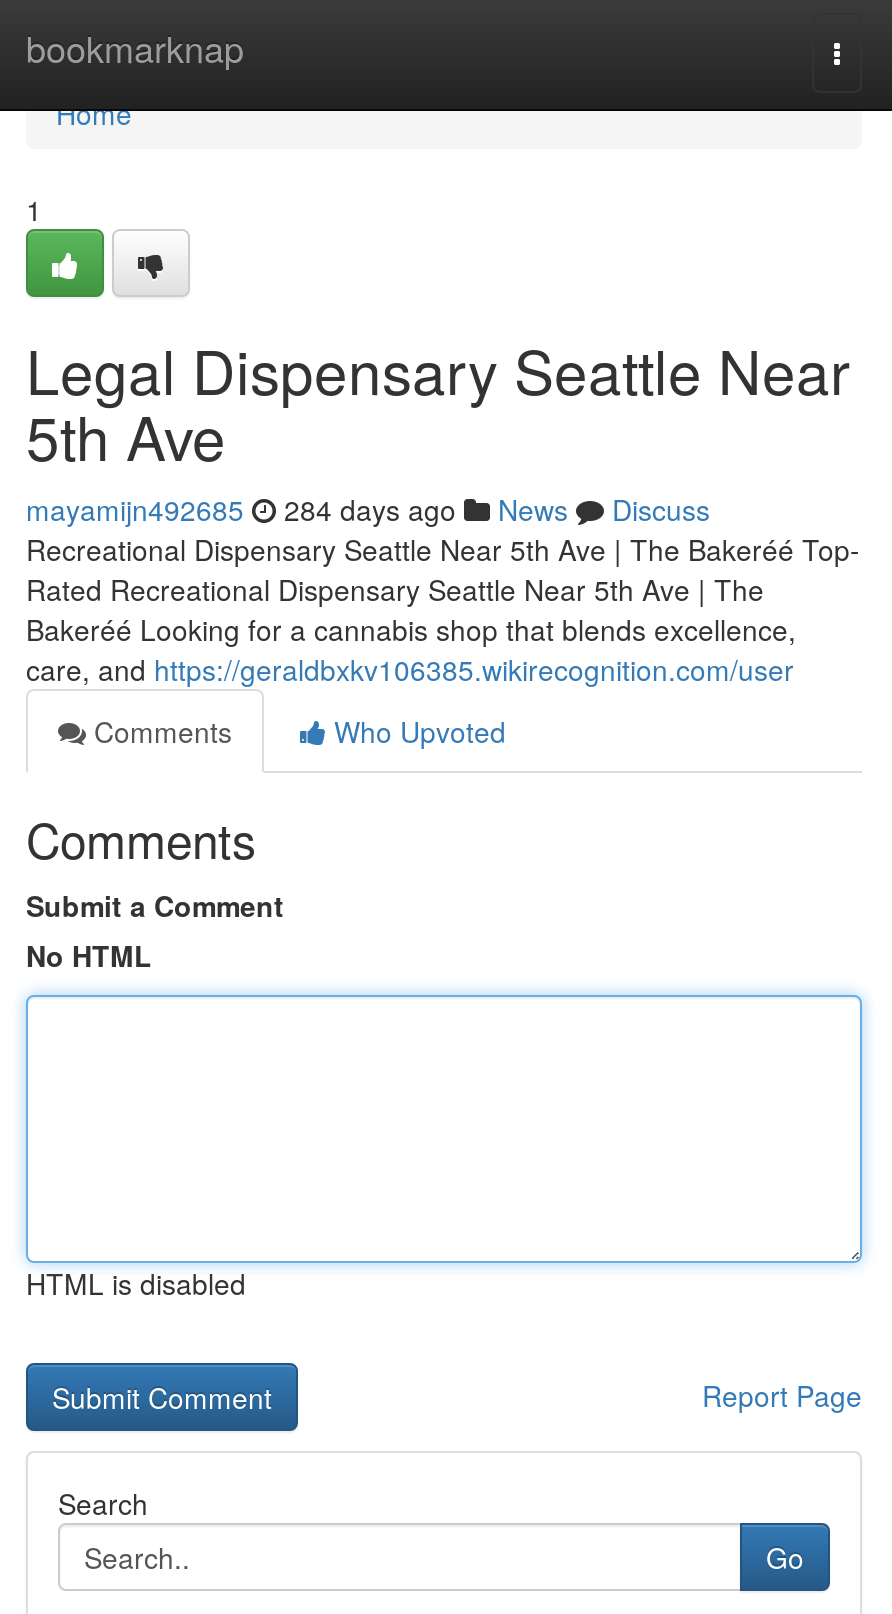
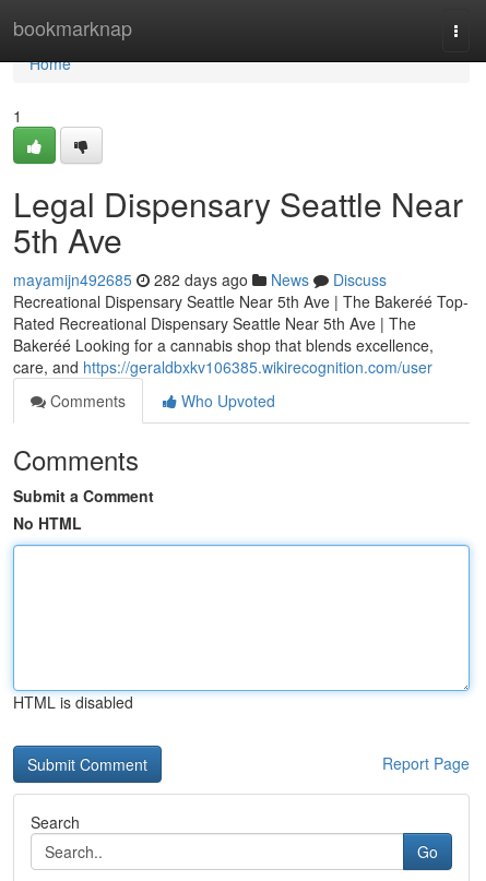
- mayamijn492685 284 days ago News Discuss
+ mayamijn492685 282 days ago News Discuss
